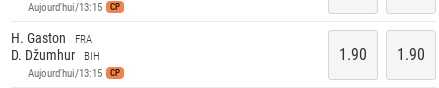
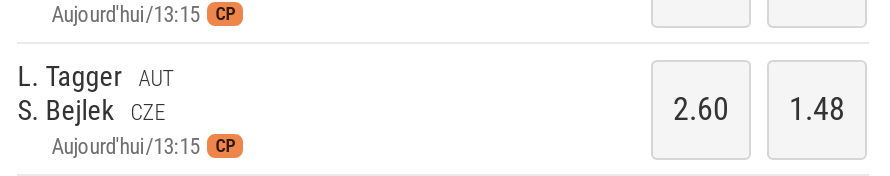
- H. Gaston FRA
- D. Džumhur BIH
+ L. Tagger AUT
+ S. Bejlek CZE

- 1.90
- 1.90
+ 2.60
+ 1.48
